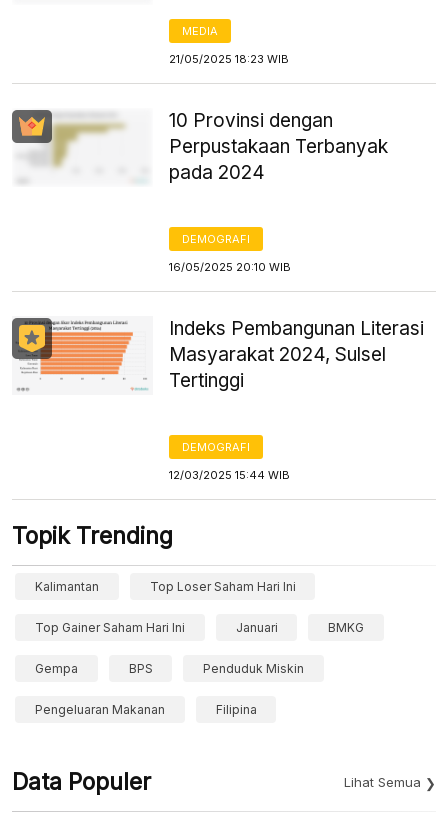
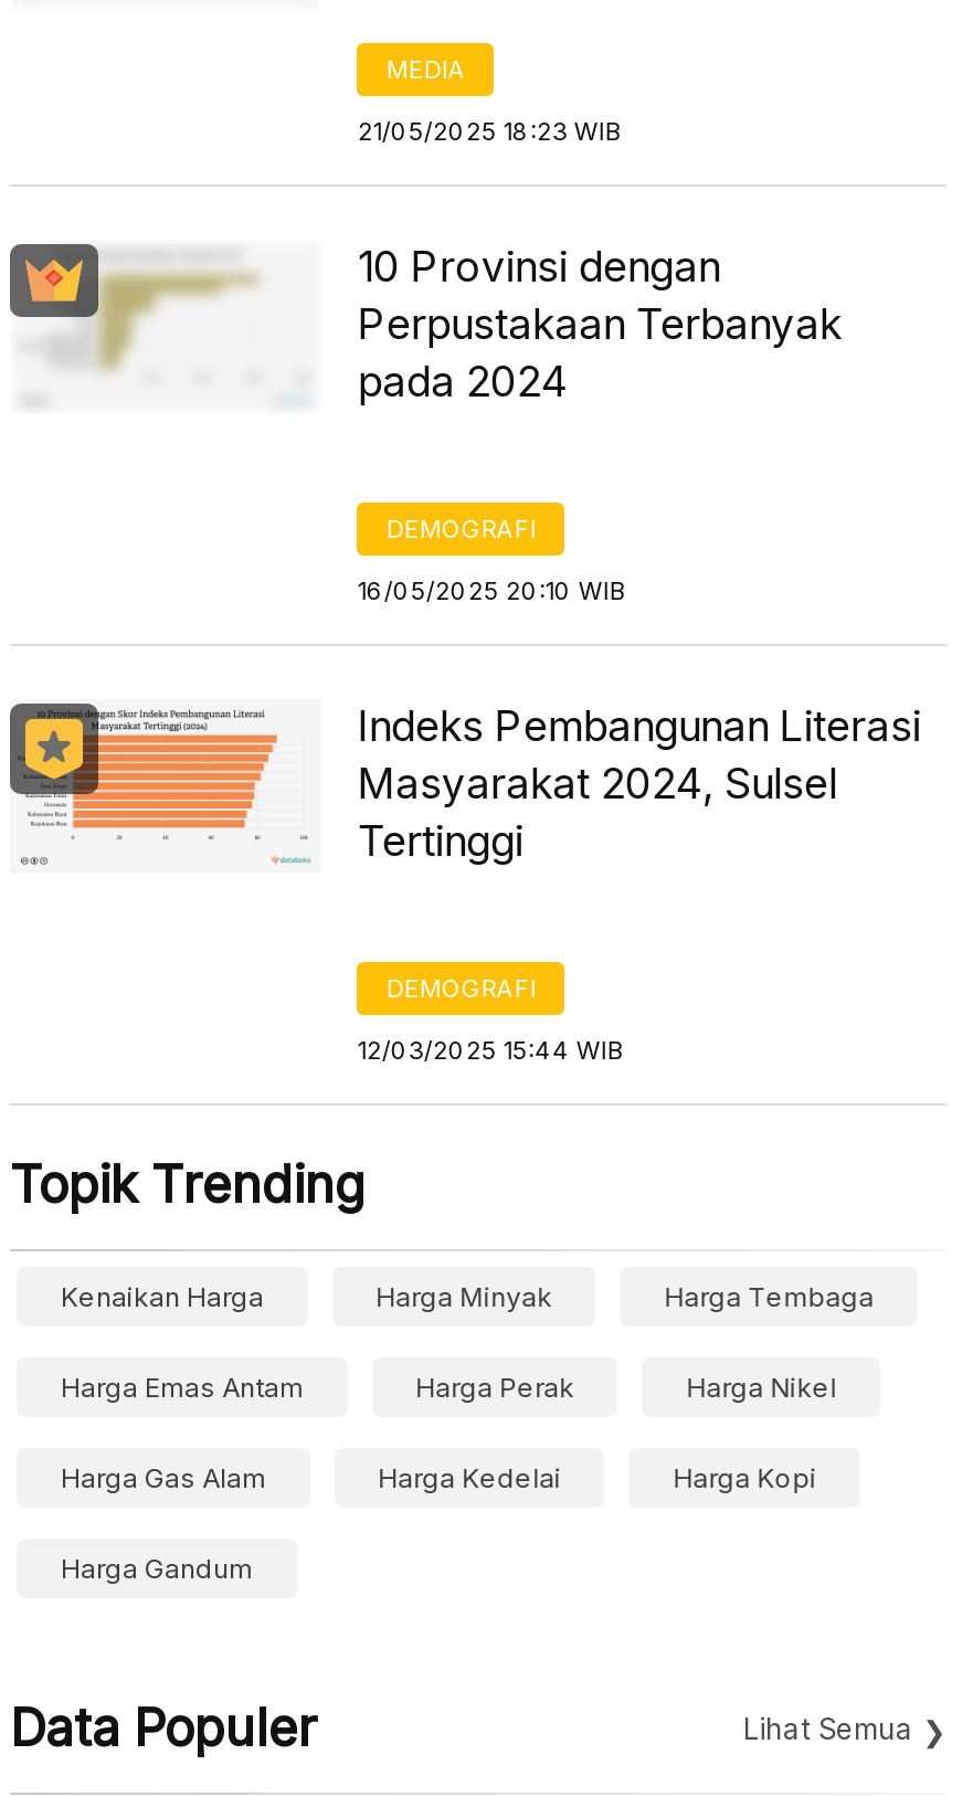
- Kalimantan
- Top Loser Saham Hari Ini
+ Kenaikan Harga
+ Harga Minyak
+ Harga Tembaga

- Top Gainer Saham Hari Ini
- Januari
- BMKG
+ Harga Emas Antam
+ Harga Perak
+ Harga Nikel

- Gempa
- BPS
- Penduduk Miskin
+ Harga Gas Alam
+ Harga Kedelai
+ Harga Kopi

- Pengeluaran Makanan
- Filipina
+ Harga Gandum
